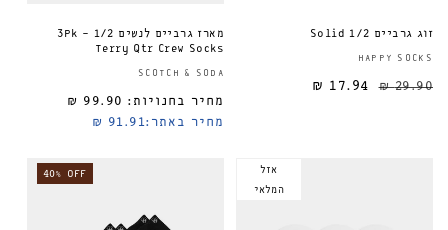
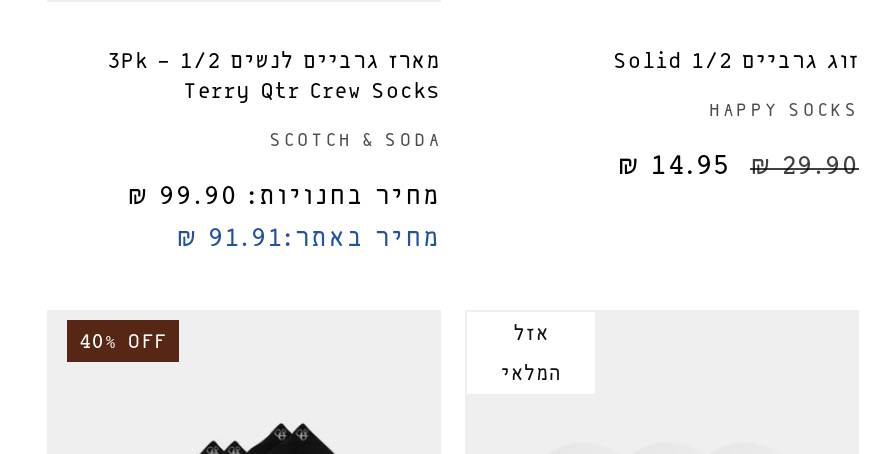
- 17.94 ₪ 29.90 ₪
+ 14.95 ₪ 29.90 ₪
